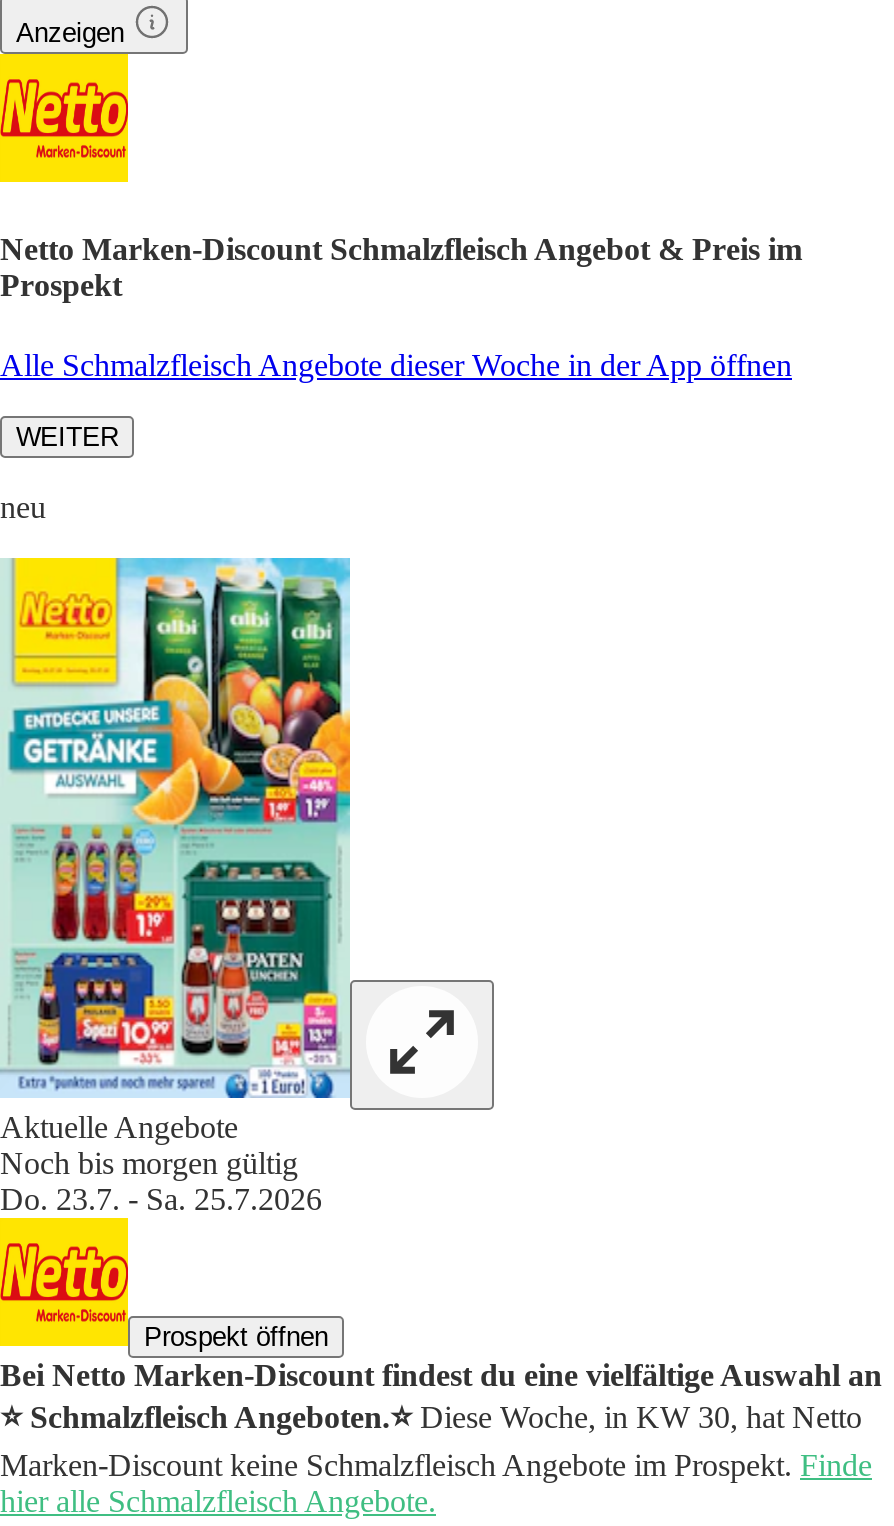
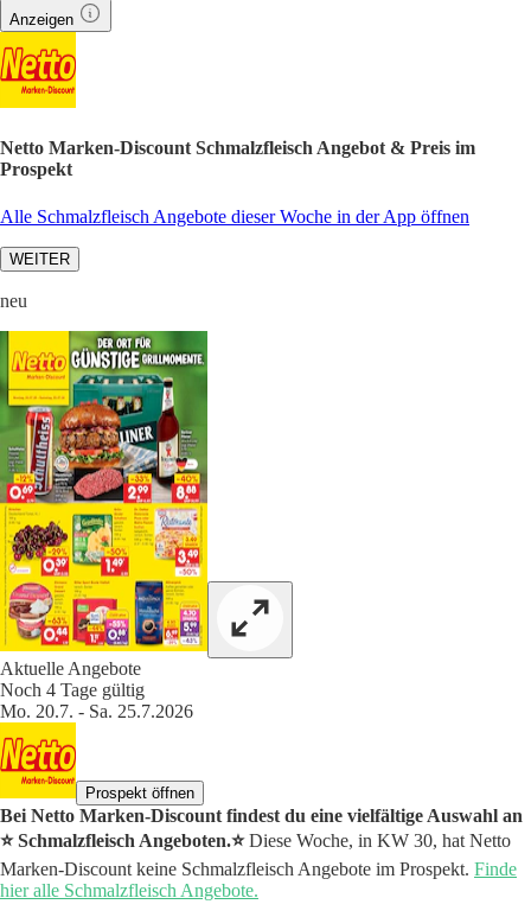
- [image]
- Noch bis morgen gültig
+ [image]
+ Noch 4 Tage gültig

- Do. 23.7. - Sa. 25.7.2026
+ Mo. 20.7. - Sa. 25.7.2026
